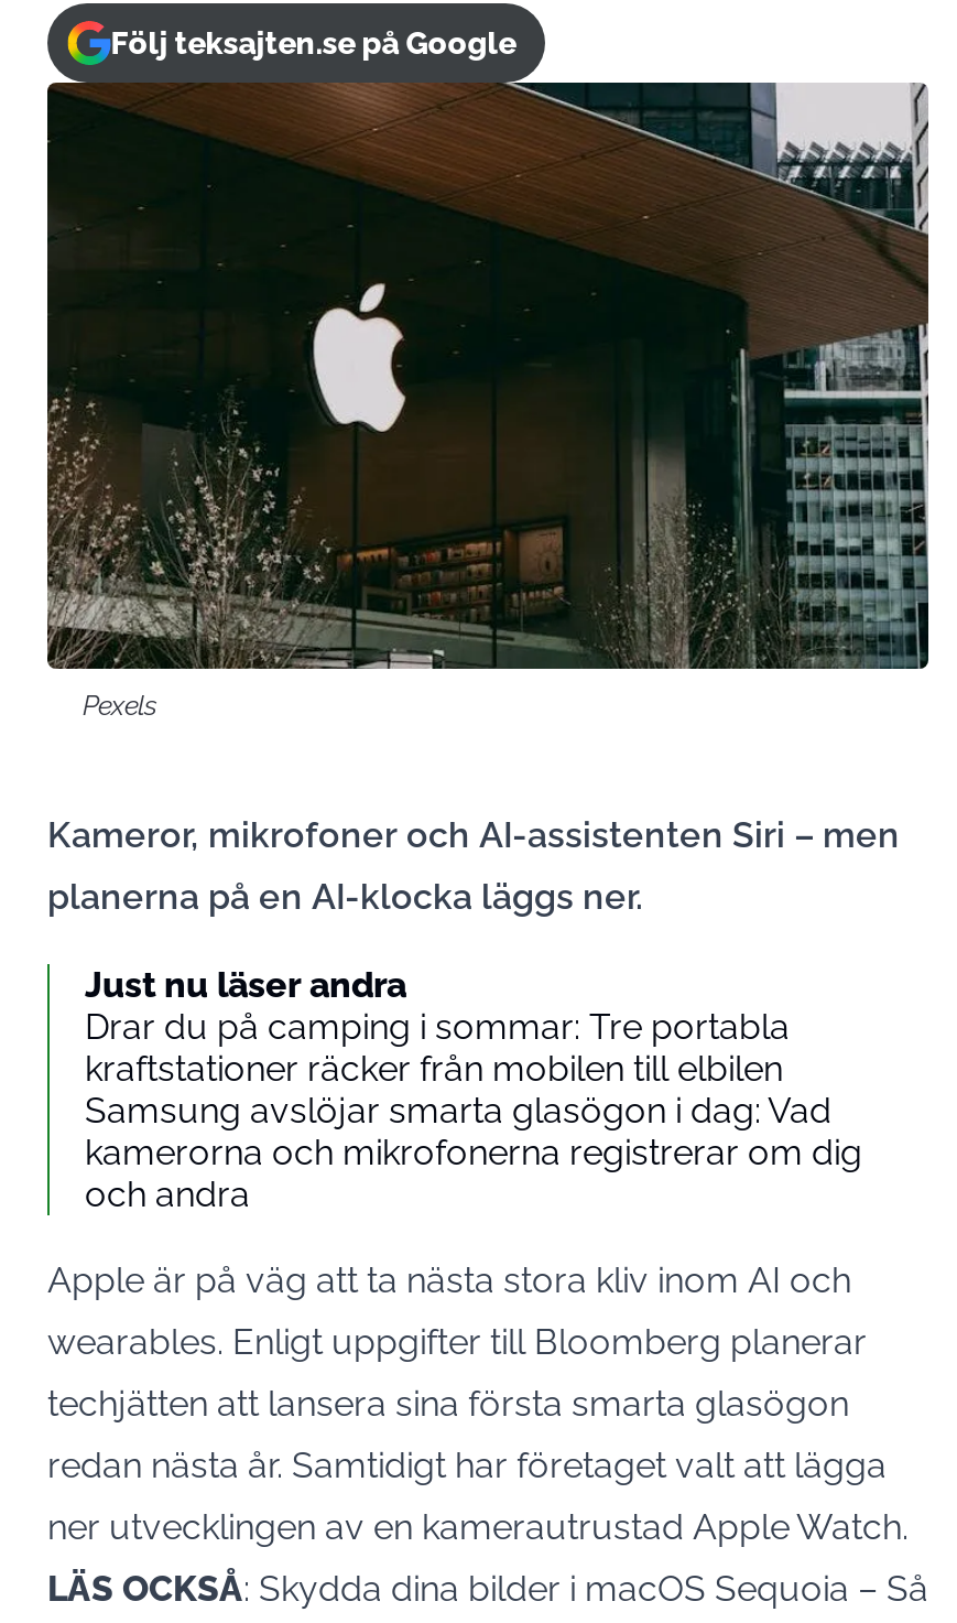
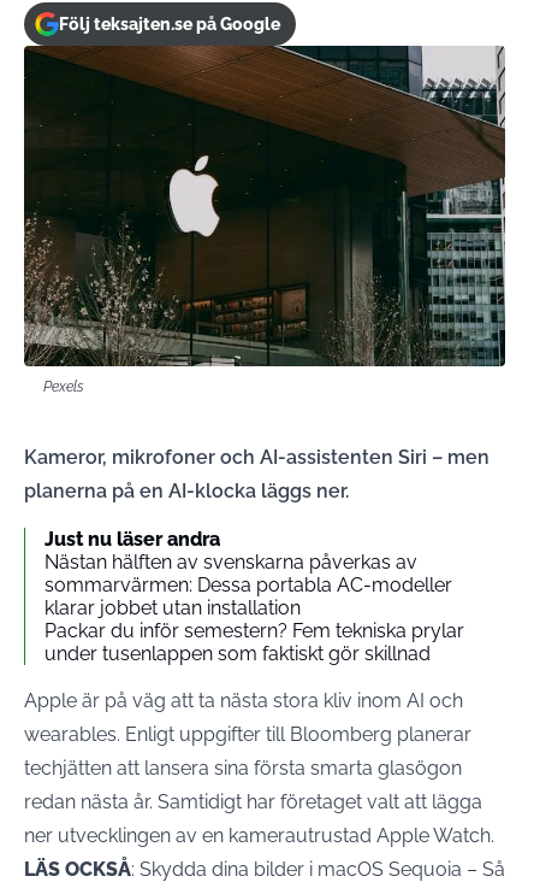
- Drar du på camping i sommar: Tre portabla
- kraftstationer räcker från mobilen till elbilen
- Samsung avslöjar smarta glasögon i dag: Vad
- kamerorna och mikrofonerna registrerar om dig
- och andra
+ Nästan hälften av svenskarna påverkas av
+ sommarvärmen: Dessa portabla AC-modeller
+ klarar jobbet utan installation
+ Packar du inför semestern? Fem tekniska prylar
+ under tusenlappen som faktiskt gör skillnad
